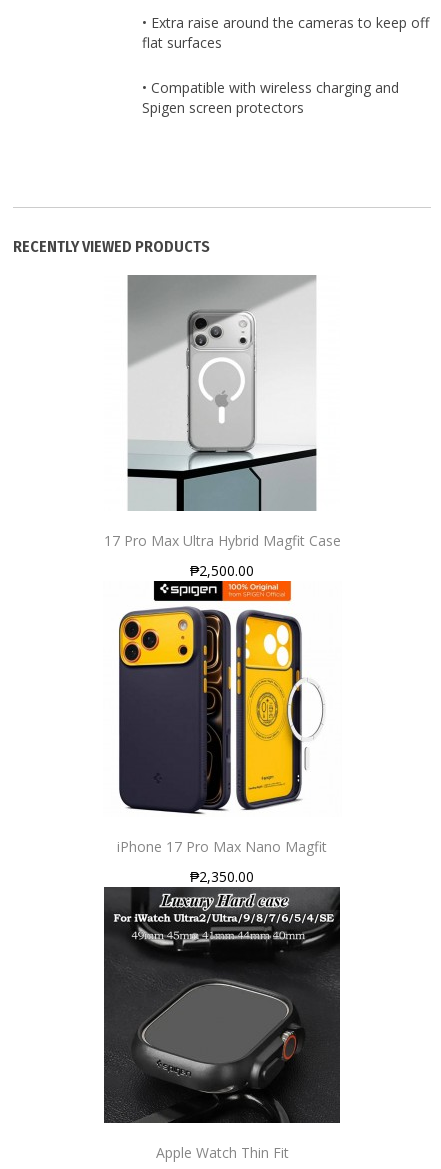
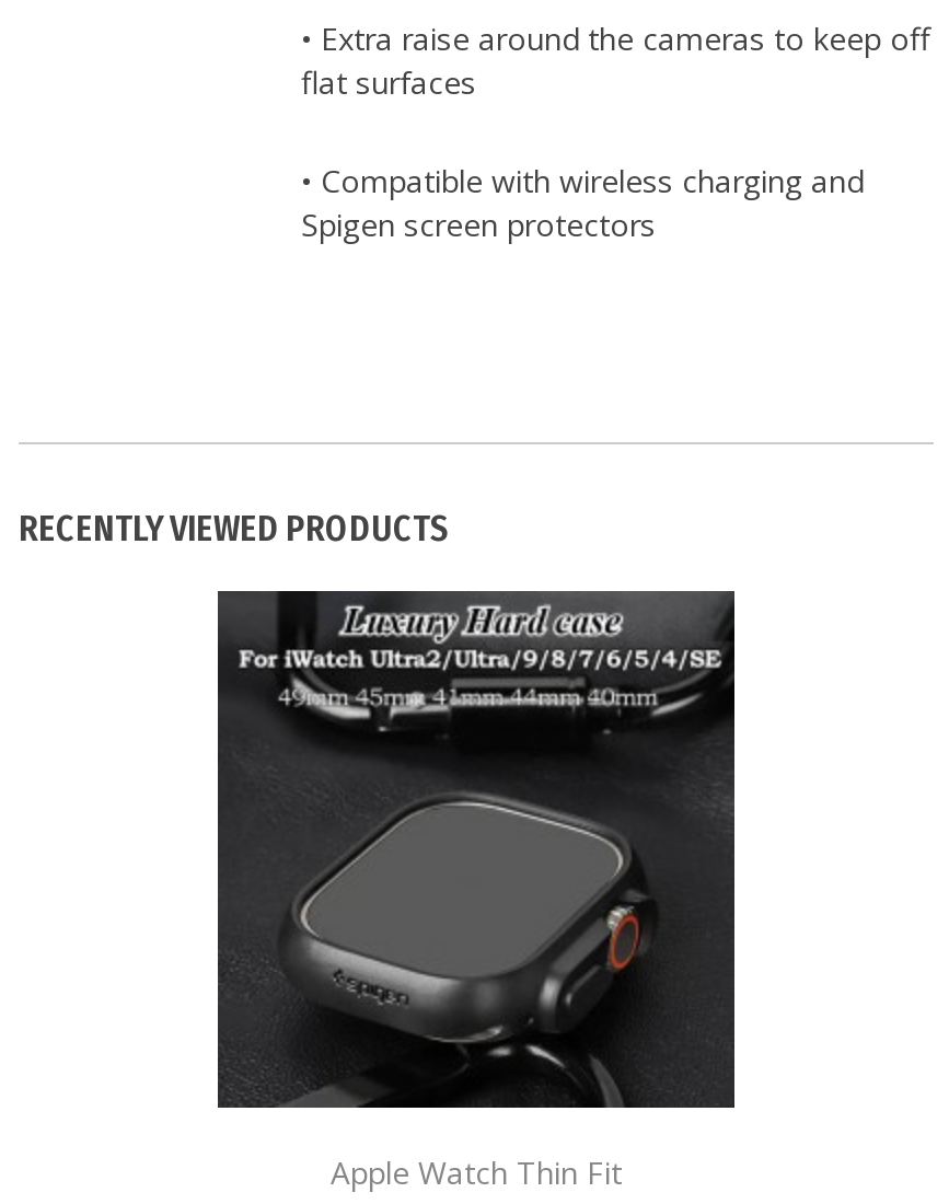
- [image]
- 17 Pro Max Ultra Hybrid Magfit Case
- ₱2,500.00

- [image]
- iPhone 17 Pro Max Nano Magfit
- ₱2,350.00
